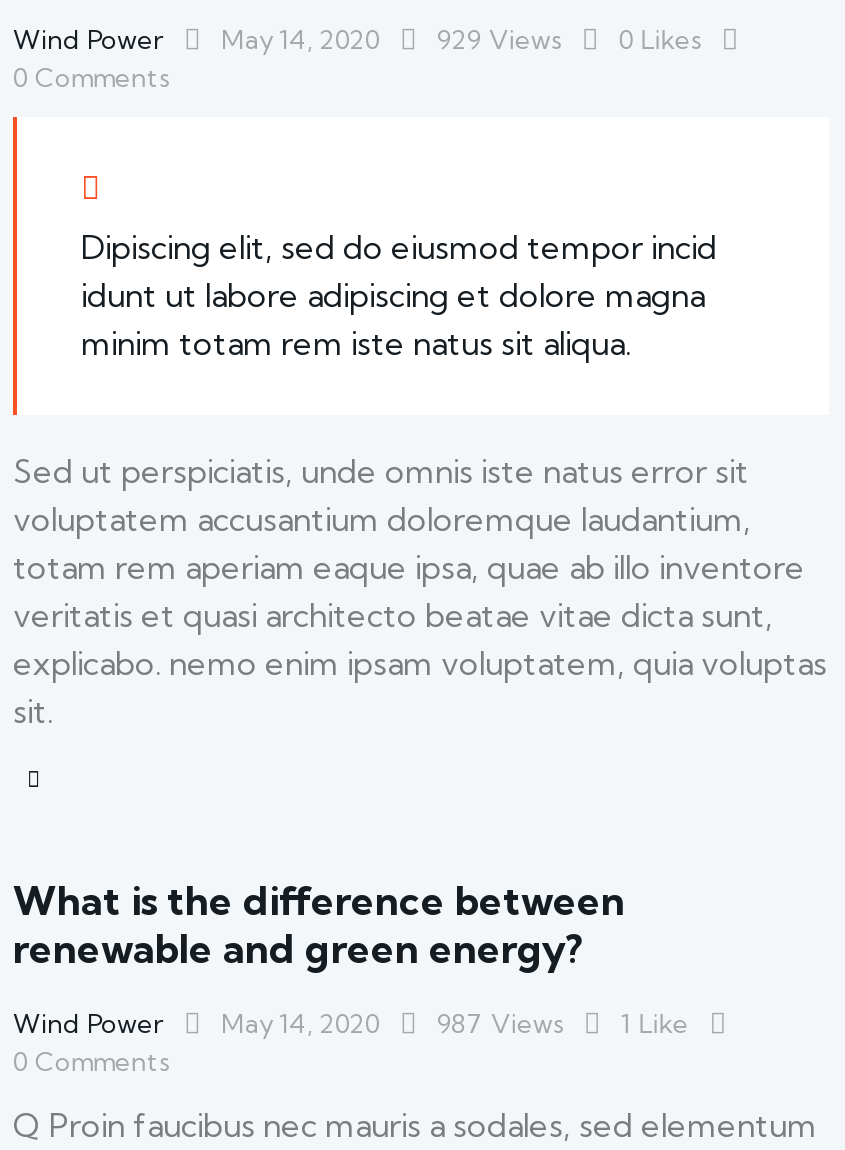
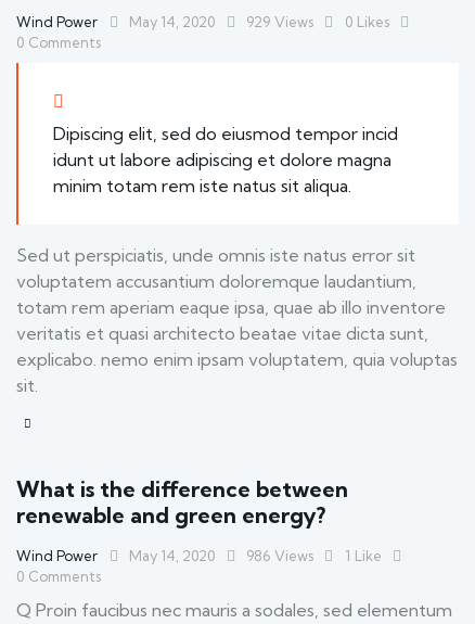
- Wind Power May 14, 2020 987 Views 1 Like
+ Wind Power May 14, 2020 986 Views 1 Like
